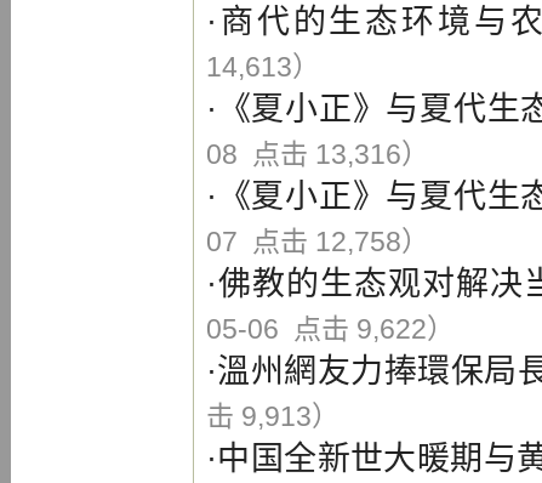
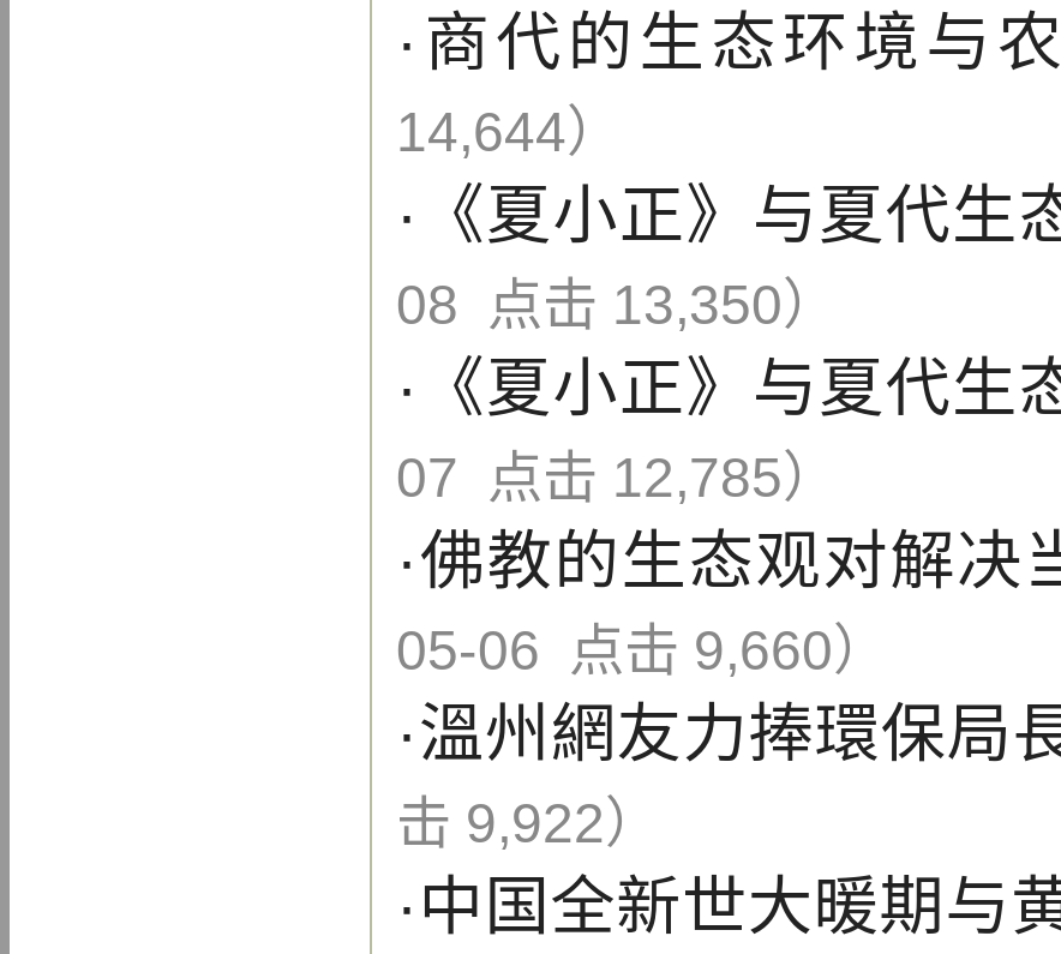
- 14,613）
+ 14,644）

- 08 点击 13,316）
+ 08 点击 13,350）

- 07 点击 12,758）
+ 07 点击 12,785）

- 05-06 点击 9,622）
+ 05-06 点击 9,660）

- 击 9,913）
+ 击 9,922）
